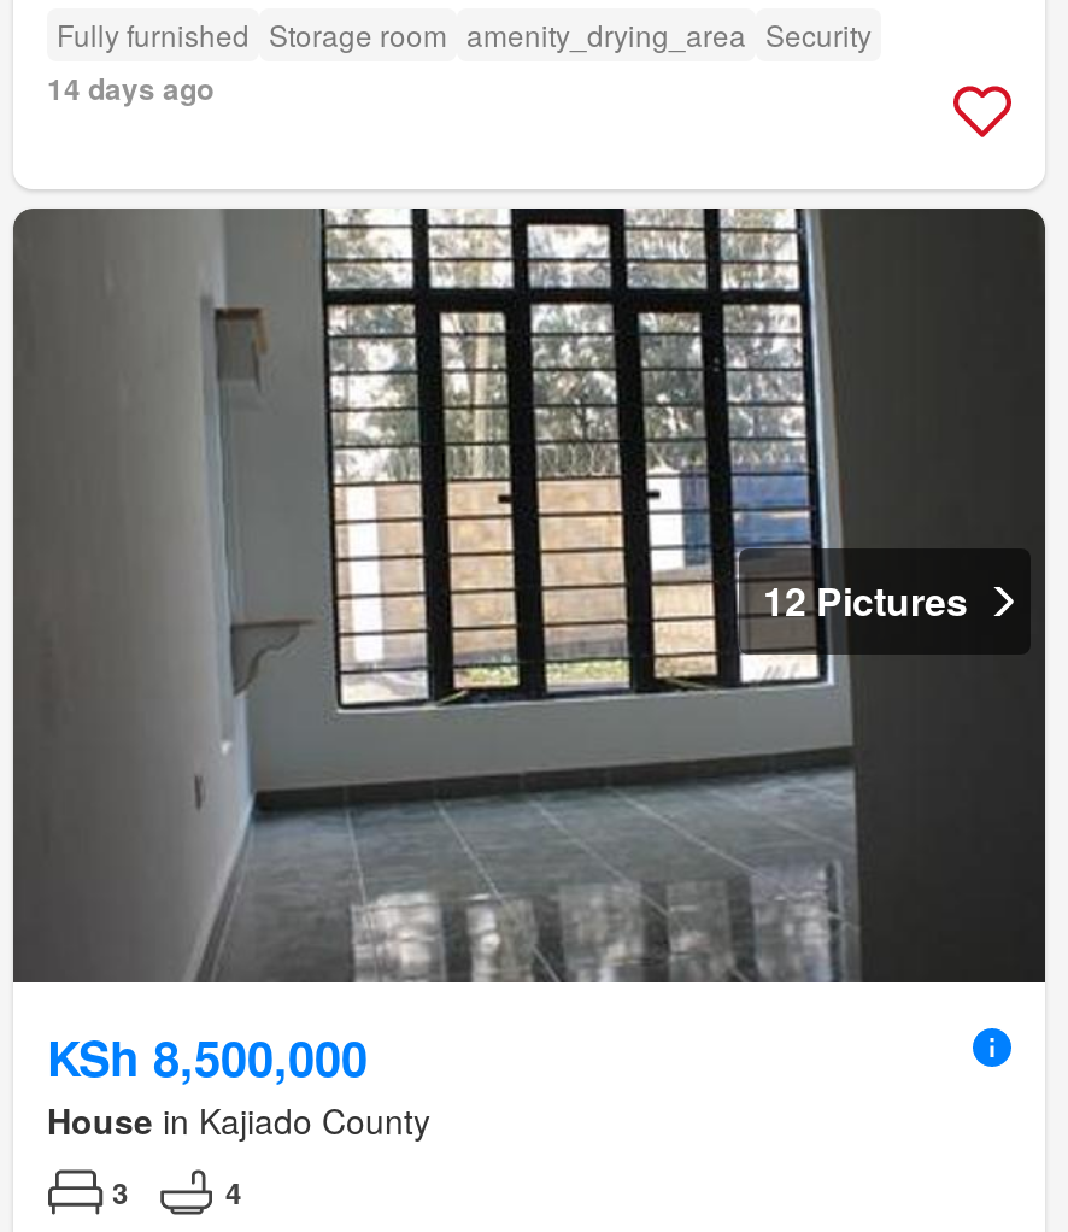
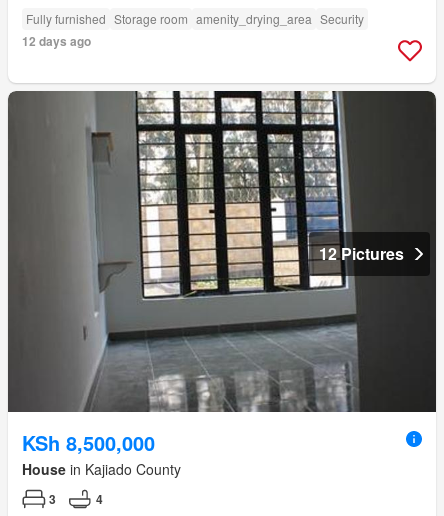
- 14 days ago
+ 12 days ago
